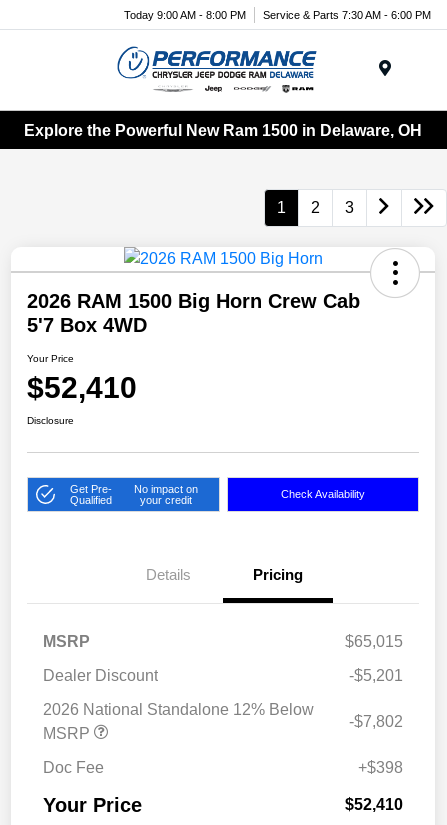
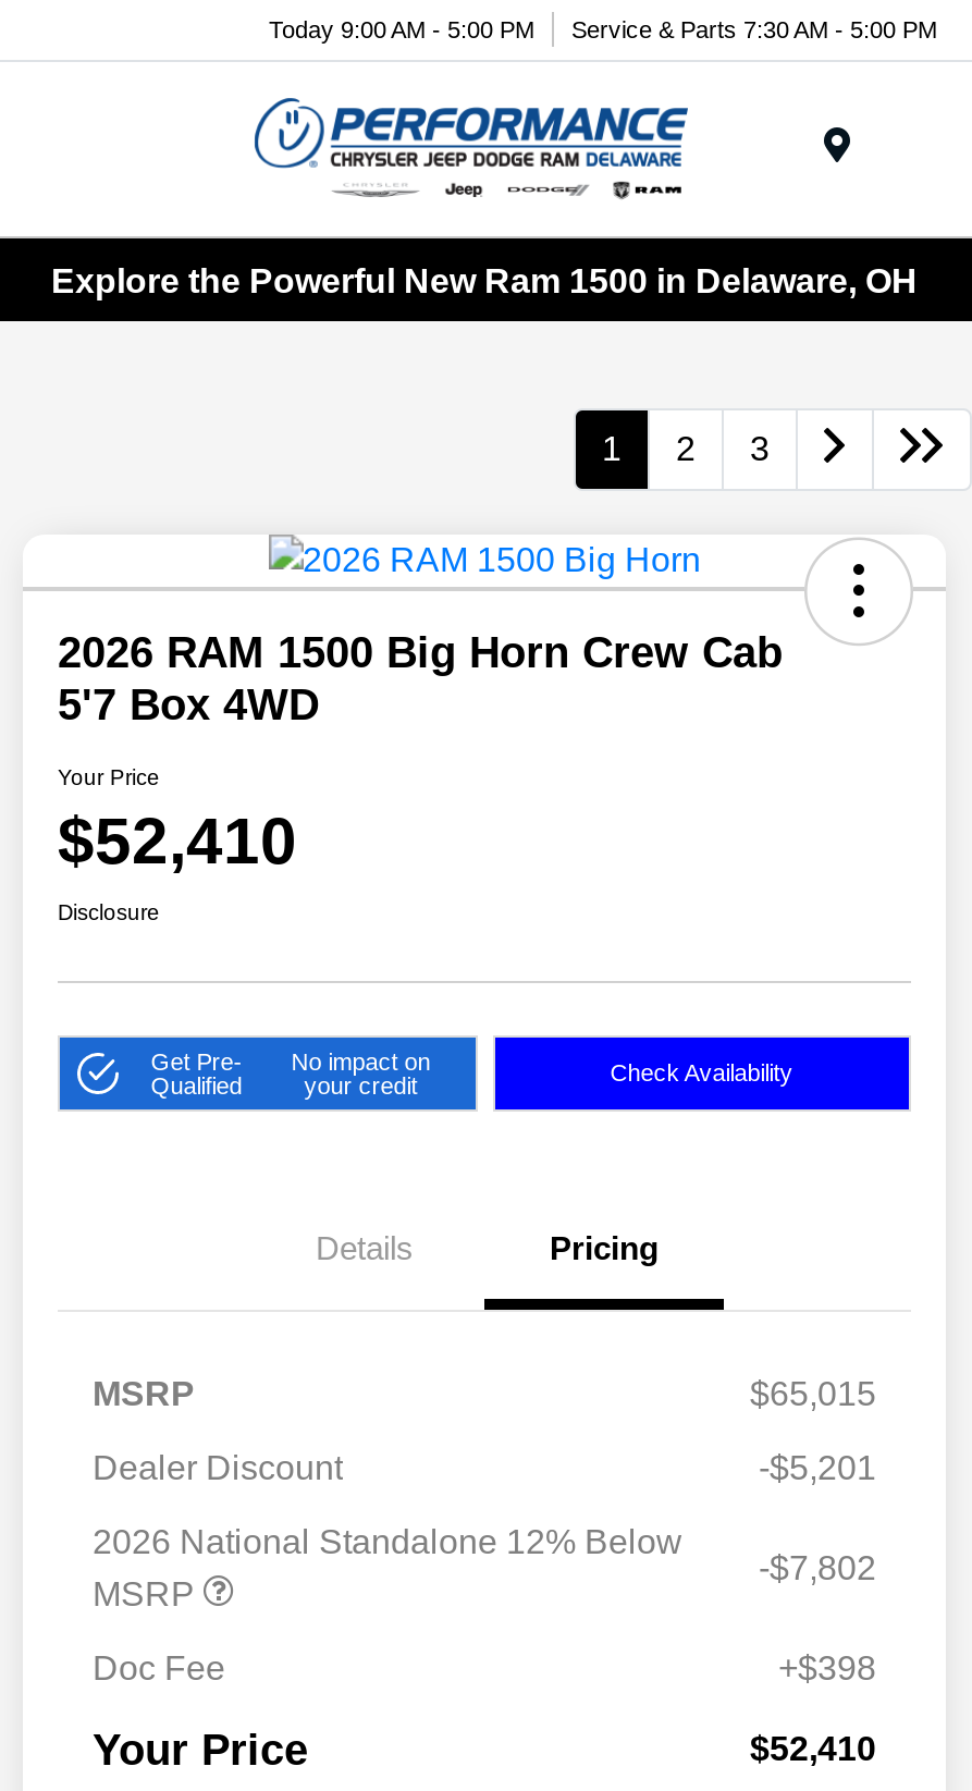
- Today 9:00 AM - 8:00 PM
+ Today 9:00 AM - 5:00 PM

- Service & Parts 7:30 AM - 6:00 PM
+ Service & Parts 7:30 AM - 5:00 PM
